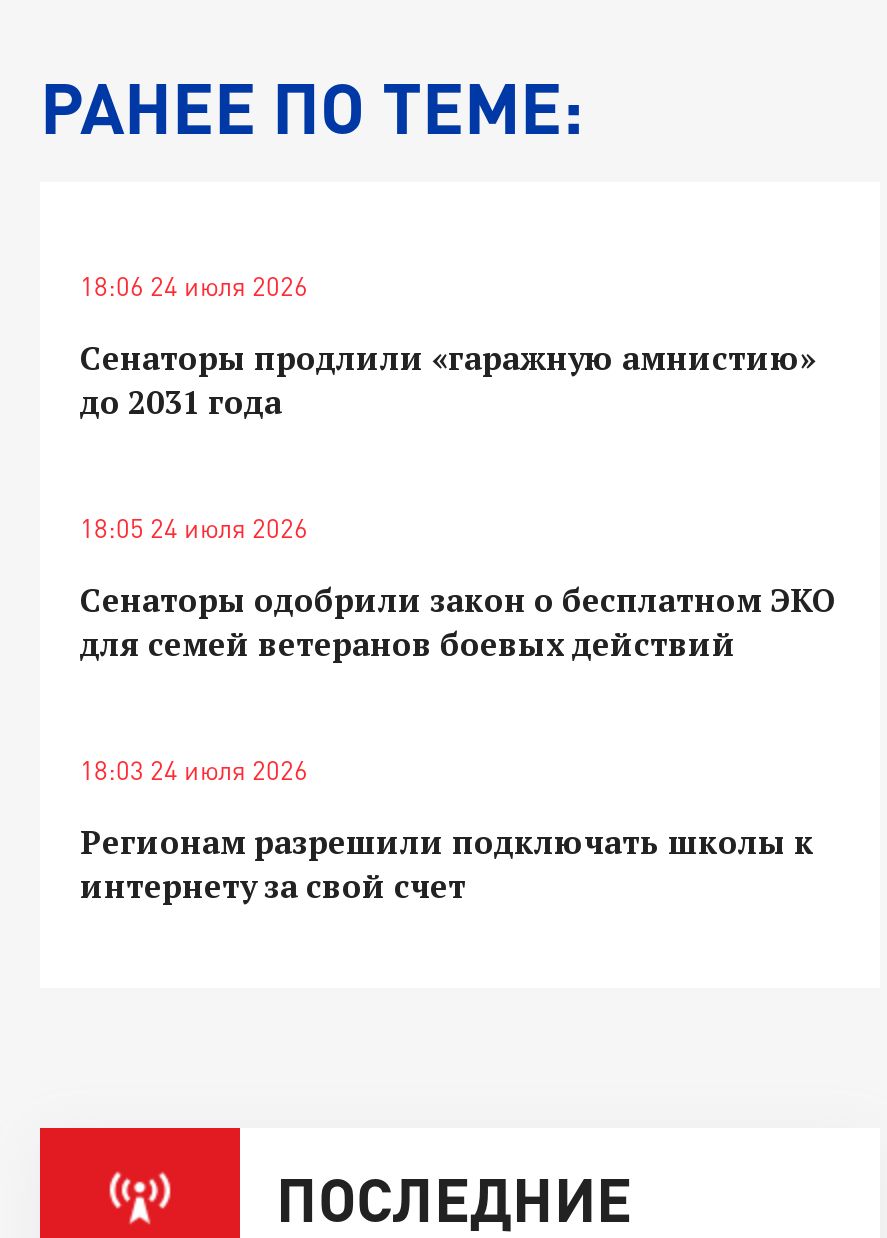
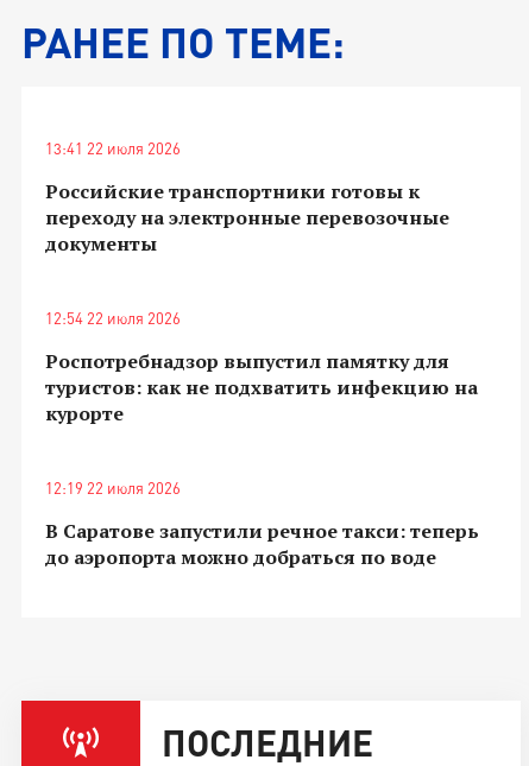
- 18:06 24 июля 2026
+ 13:41 22 июля 2026

- Сенаторы продлили «гаражную амнистию»
- до 2031 года
+ Российские транспортники готовы к
+ переходу на электронные перевозочные
+ документы

- 18:05 24 июля 2026
+ 12:54 22 июля 2026

- Сенаторы одобрили закон о бесплатном ЭКО
- для семей ветеранов боевых действий
+ Роспотребнадзор выпустил памятку для
+ туристов: как не подхватить инфекцию на
+ курорте

- 18:03 24 июля 2026
+ 12:19 22 июля 2026

- Регионам разрешили подключать школы к
- интернету за свой счет
+ В Саратове запустили речное такси: теперь
+ до аэропорта можно добраться по воде
